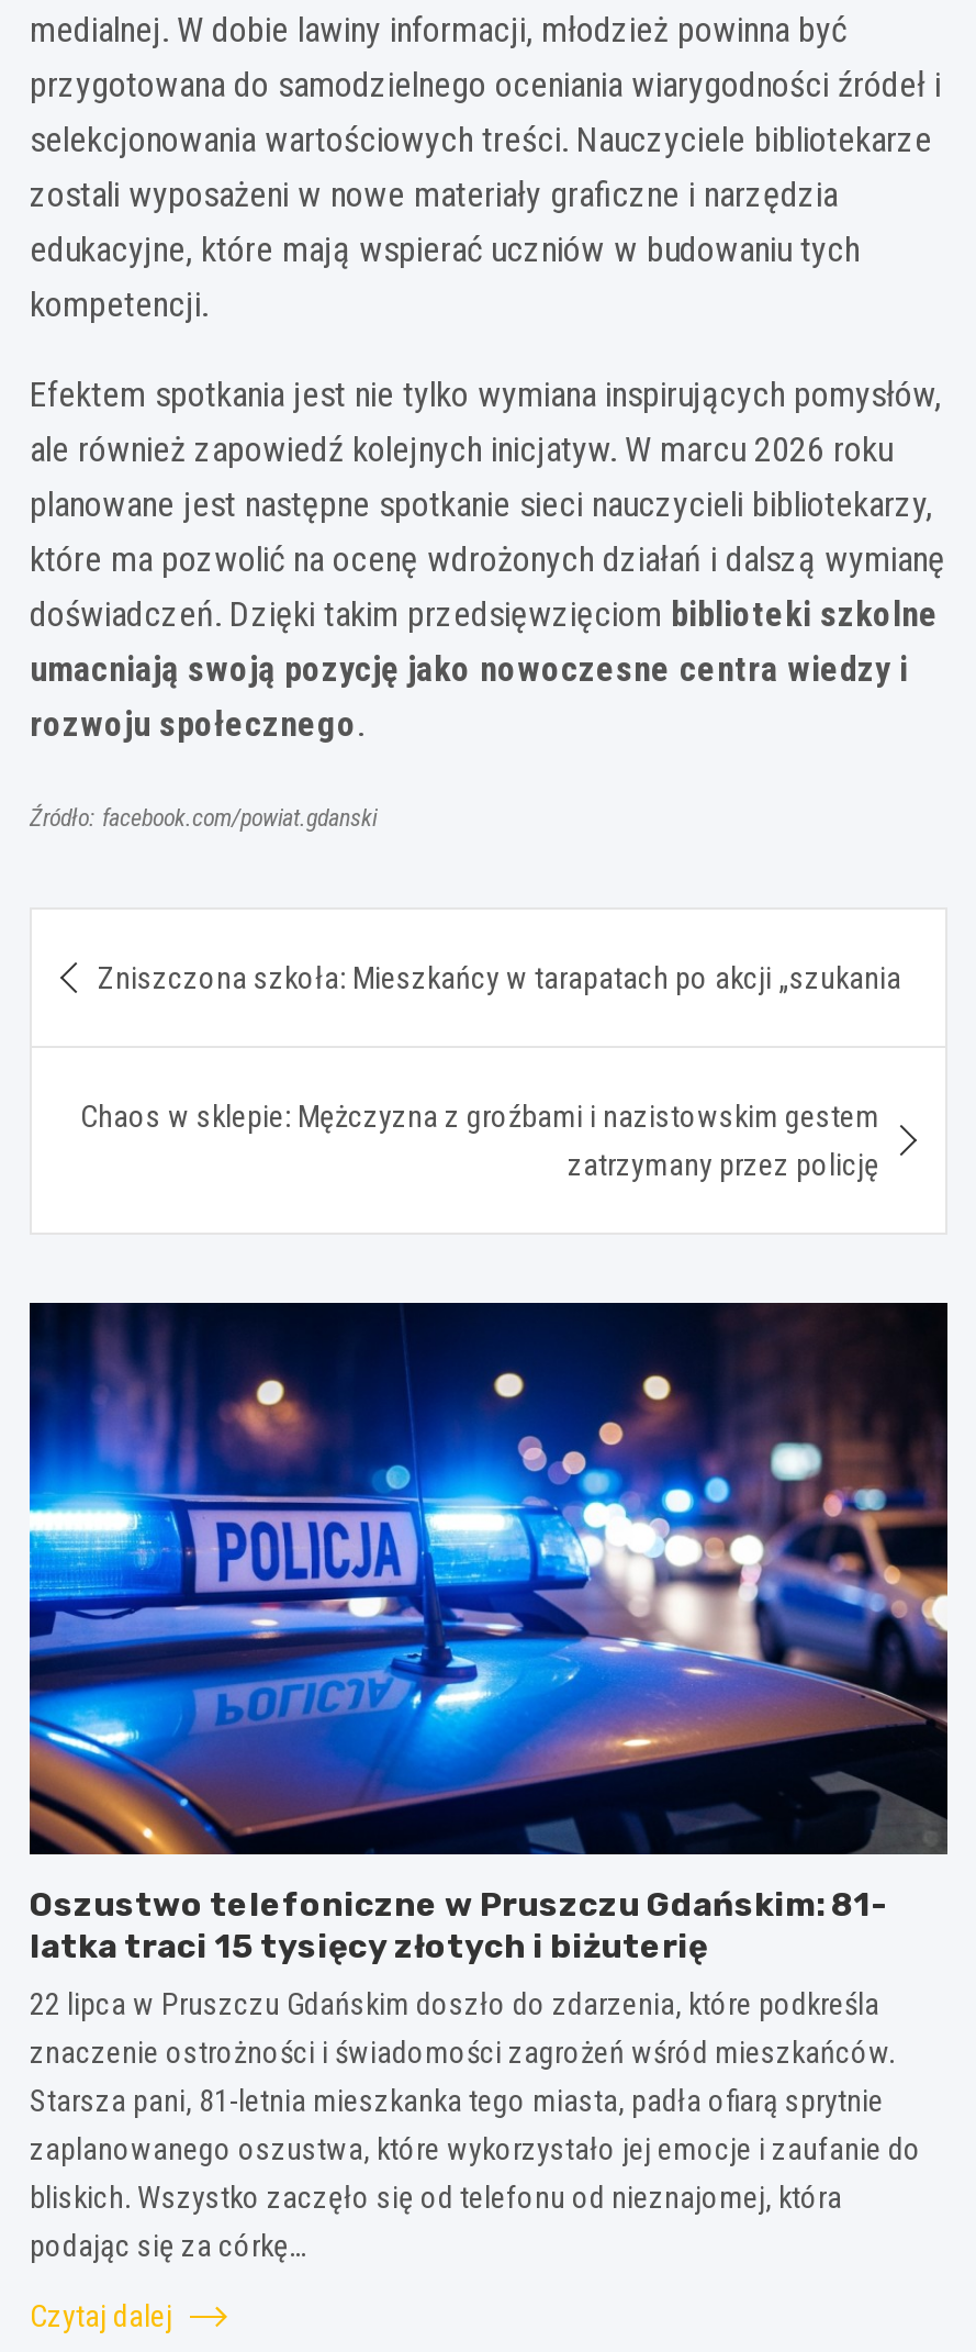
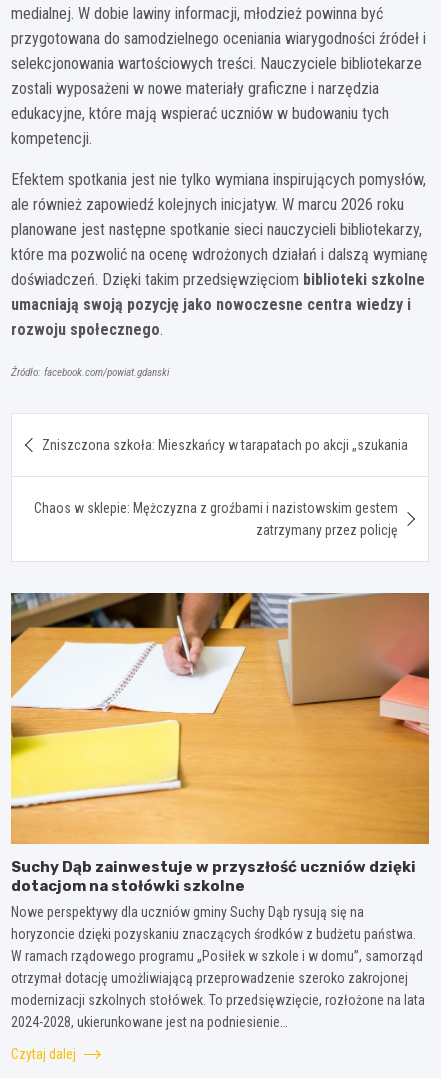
- [image]
- Oszustwo telefoniczne w Pruszczu Gdańskim: 81-
- latka traci 15 tysięcy złotych i biżuterię
+ [image]
+ Suchy Dąb zainwestuje w przyszłość uczniów dzięki
+ dotacjom na stołówki szkolne

- 22 lipca w Pruszczu Gdańskim doszło do zdarzenia, które podkreśla
- znaczenie ostrożności i świadomości zagrożeń wśród mieszkańców.
- Starsza pani, 81-letnia mieszkanka tego miasta, padła ofiarą sprytnie
- zaplanowanego oszustwa, które wykorzystało jej emocje i zaufanie do
- bliskich. Wszystko zaczęło się od telefonu od nieznajomej, która
- podając się za córkę…
+ Nowe perspektywy dla uczniów gminy Suchy Dąb rysują się na
+ horyzoncie dzięki pozyskaniu znaczących środków z budżetu państwa.
+ W ramach rządowego programu „Posiłek w szkole i w domu”, samorząd
+ otrzymał dotację umożliwiającą przeprowadzenie szeroko zakrojonej
+ modernizacji szkolnych stołówek. To przedsięwzięcie, rozłożone na lata
+ 2024-2028, ukierunkowane jest na podniesienie…
